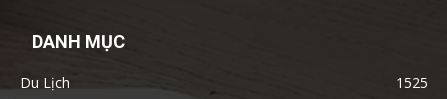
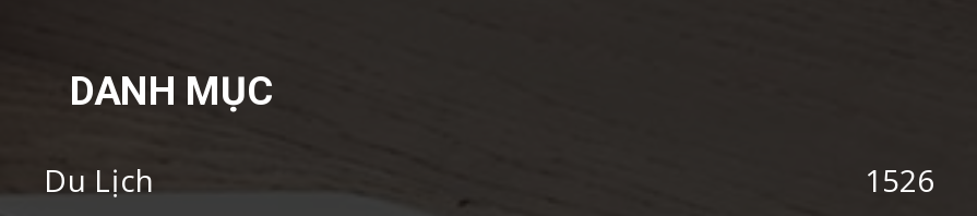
- 1525
+ 1526
